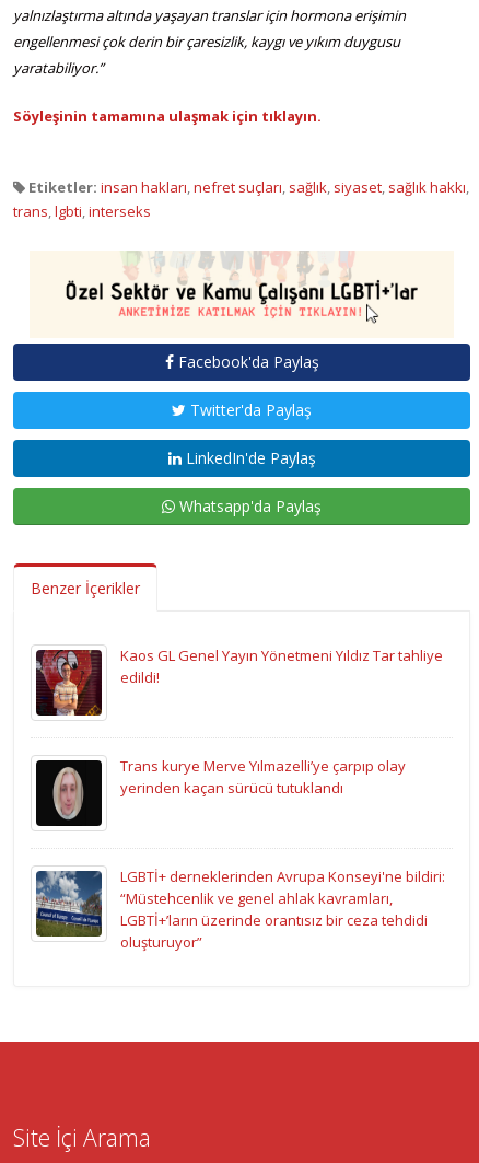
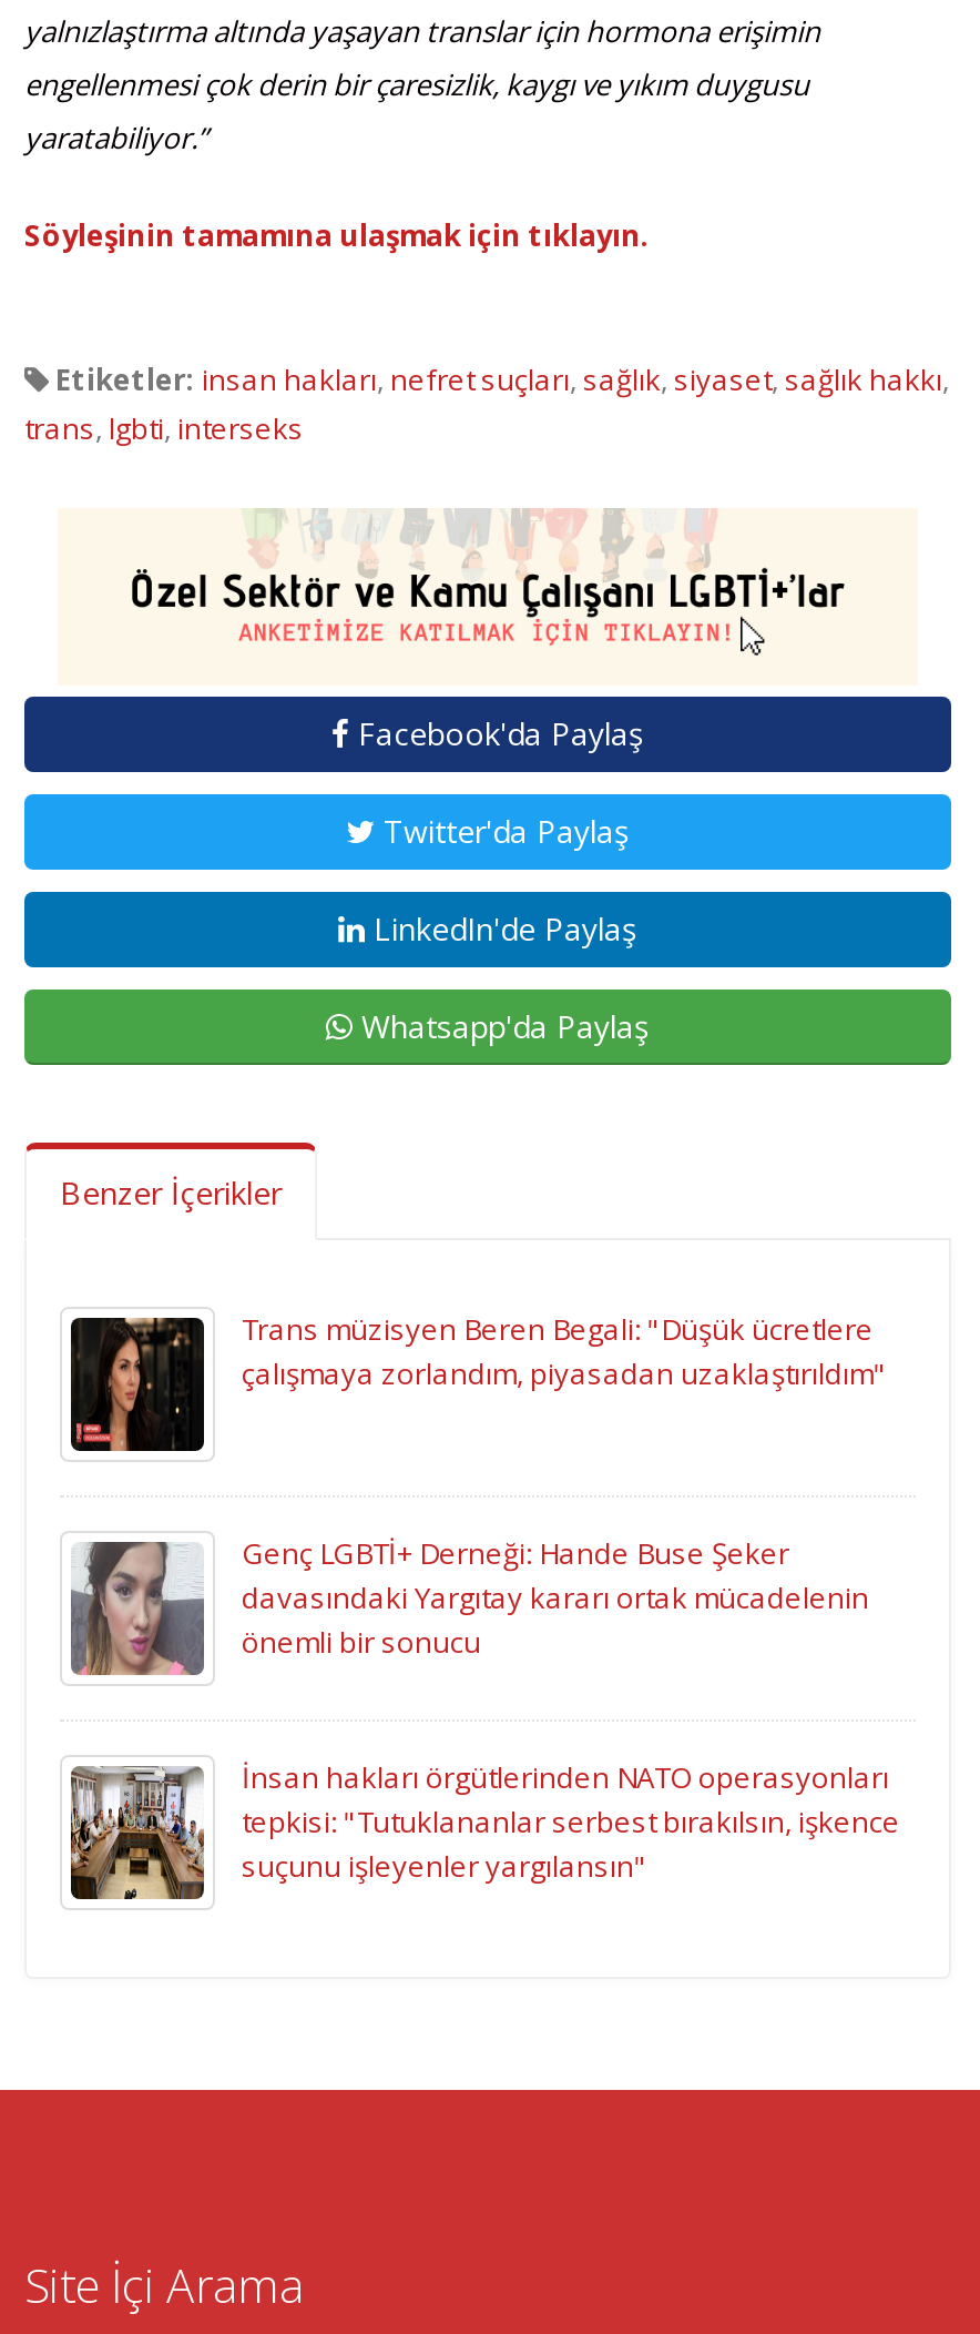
- [image]
- Kaos GL Genel Yayın Yönetmeni Yıldız Tar tahliye
- edildi!
+ [image]
+ Trans müzisyen Beren Begali: "Düşük ücretlere
+ çalışmaya zorlandım, piyasadan uzaklaştırıldım"

- [image]
- Trans kurye Merve Yılmazelli’ye çarpıp olay
- yerinden kaçan sürücü tutuklandı
+ [image]
+ Genç LGBTİ+ Derneği: Hande Buse Şeker
+ davasındaki Yargıtay kararı ortak mücadelenin
+ önemli bir sonucu

- [image]
- LGBTİ+ derneklerinden Avrupa Konseyi'ne bildiri:
- “Müstehcenlik ve genel ahlak kavramları,
- LGBTİ+’ların üzerinde orantısız bir ceza tehdidi
- oluşturuyor”
+ [image]
+ İnsan hakları örgütlerinden NATO operasyonları
+ tepkisi: "Tutuklananlar serbest bırakılsın, işkence
+ suçunu işleyenler yargılansın"
